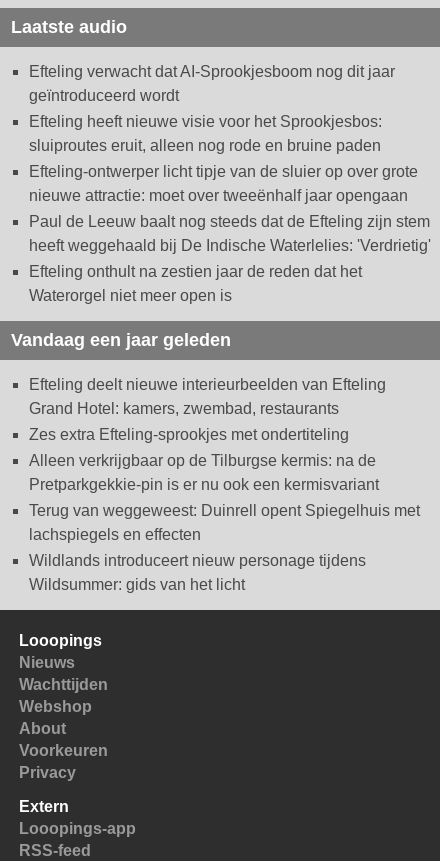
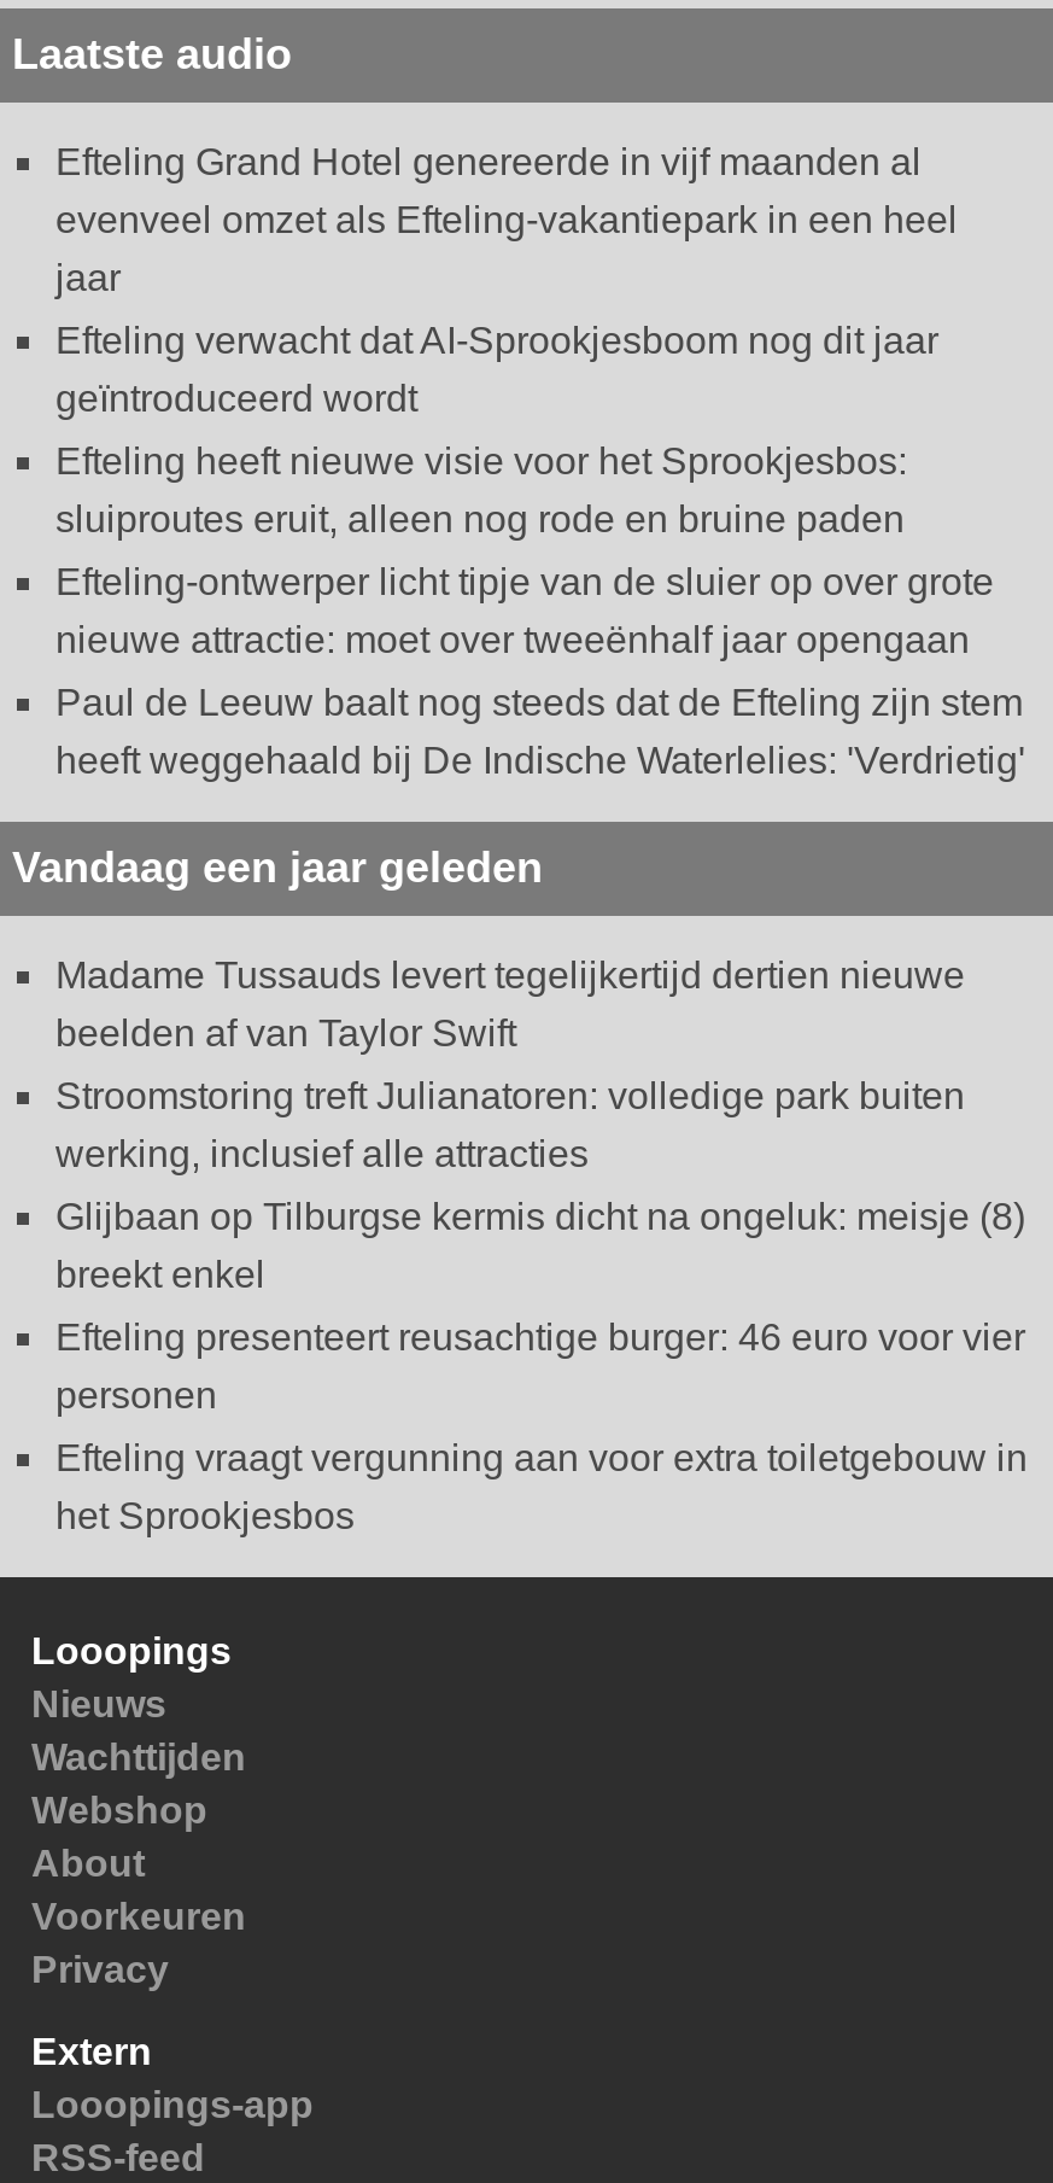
+ Efteling Grand Hotel genereerde in vijf maanden al
+ evenveel omzet als Efteling-vakantiepark in een heel
+ jaar

moved down: Efteling verwacht dat AI-Sprookjesboom nog dit jaar | geïntroduceerd wordt | Efteling heeft nieuwe visie voor het Sprookjesbos: | sluiproutes eruit, alleen nog rode en bruine paden | Efteling-ontwerper licht tipje van de sluier op over grote | nieuwe attractie: moet over tweeënhalf jaar opengaan | Paul de Leeuw baalt nog steeds dat de Efteling zijn stem | heeft weggehaald bij De Indische Waterlelies: 'Verdrietig'

- Efteling onthult na zestien jaar de reden dat het
- Waterorgel niet meer open is

- Efteling deelt nieuwe interieurbeelden van Efteling
- Grand Hotel: kamers, zwembad, restaurants
+ Madame Tussauds levert tegelijkertijd dertien nieuwe
+ beelden af van Taylor Swift

- Zes extra Efteling-sprookjes met ondertiteling
+ Stroomstoring treft Julianatoren: volledige park buiten
+ werking, inclusief alle attracties

- Alleen verkrijgbaar op de Tilburgse kermis: na de
- Pretparkgekkie-pin is er nu ook een kermisvariant
+ Glijbaan op Tilburgse kermis dicht na ongeluk: meisje (8)
+ breekt enkel

- Terug van weggeweest: Duinrell opent Spiegelhuis met
- lachspiegels en effecten
+ Efteling presenteert reusachtige burger: 46 euro voor vier
+ personen

- Wildlands introduceert nieuw personage tijdens
- Wildsummer: gids van het licht
+ Efteling vraagt vergunning aan voor extra toiletgebouw in
+ het Sprookjesbos
